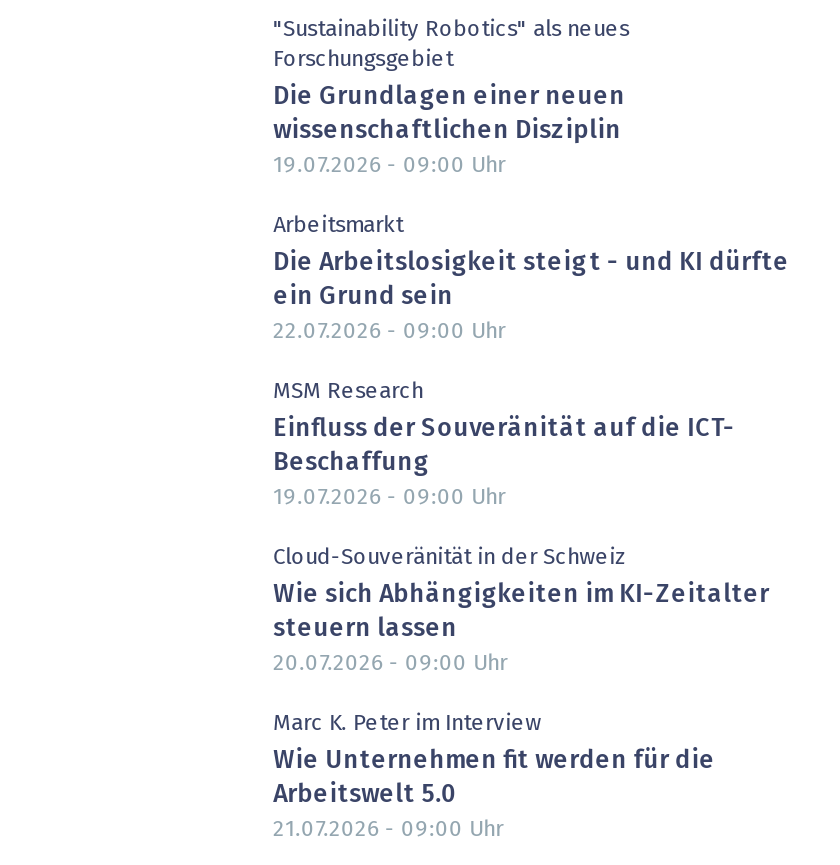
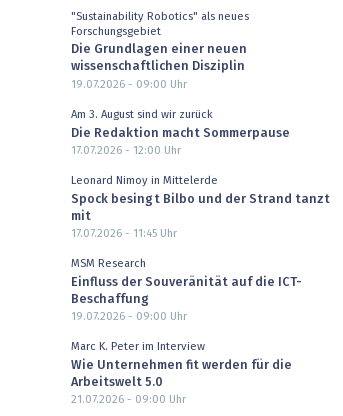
- Arbeitsmarkt
- Die Arbeitslosigkeit steigt - und KI dürfte
- ein Grund sein
- 22.07.2026 - 09:00 Uhr
+ Am 3. August sind wir zurück
+ Die Redaktion macht Sommerpause
+ 17.07.2026 - 12:00 Uhr
+ Leonard Nimoy in Mittelerde
+ Spock besingt Bilbo und der Strand tanzt
+ mit
+ 17.07.2026 - 11:45 Uhr

moved down: MSM Research | Einfluss der Souveränität auf die ICT- | Beschaffung | 19.07.2026 - 09:00 Uhr

- Cloud-Souveränität in der Schweiz
- Wie sich Abhängigkeiten im KI-Zeitalter
- steuern lassen
- 20.07.2026 - 09:00 Uhr
